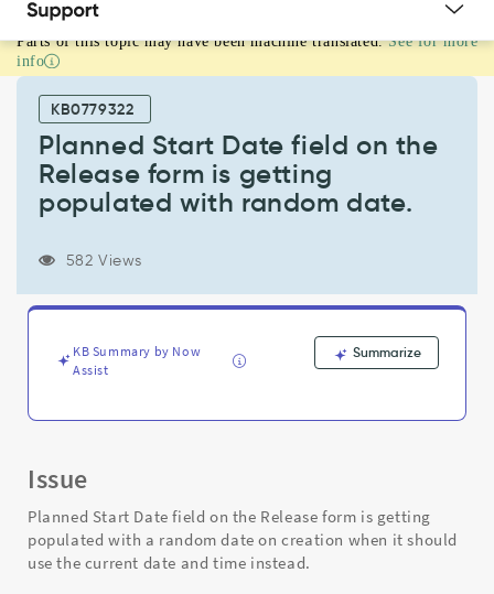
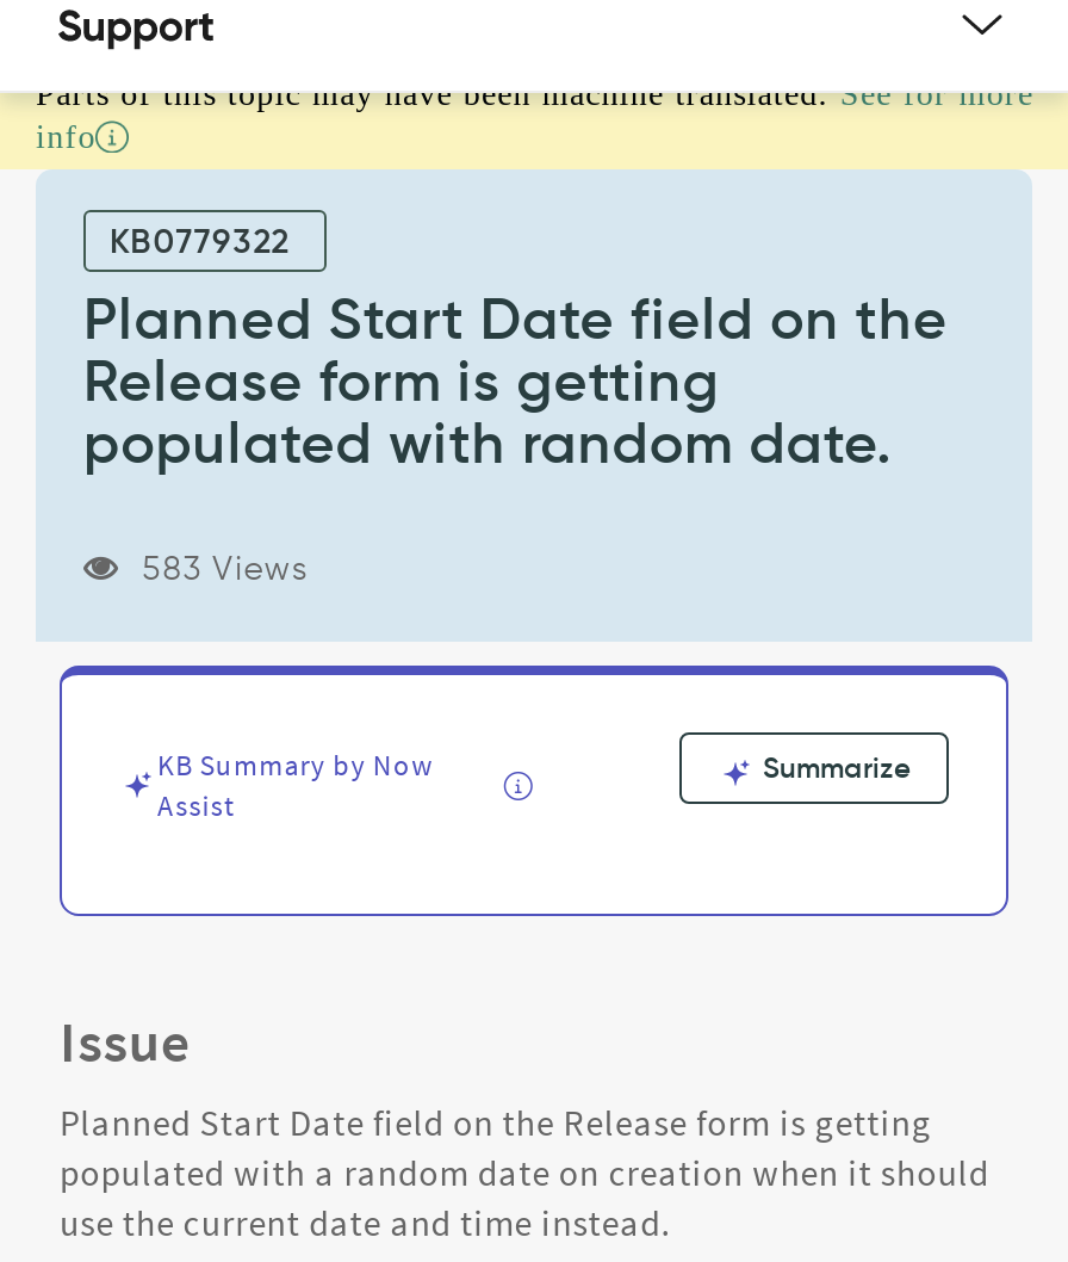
- 582 Views
+ 583 Views
